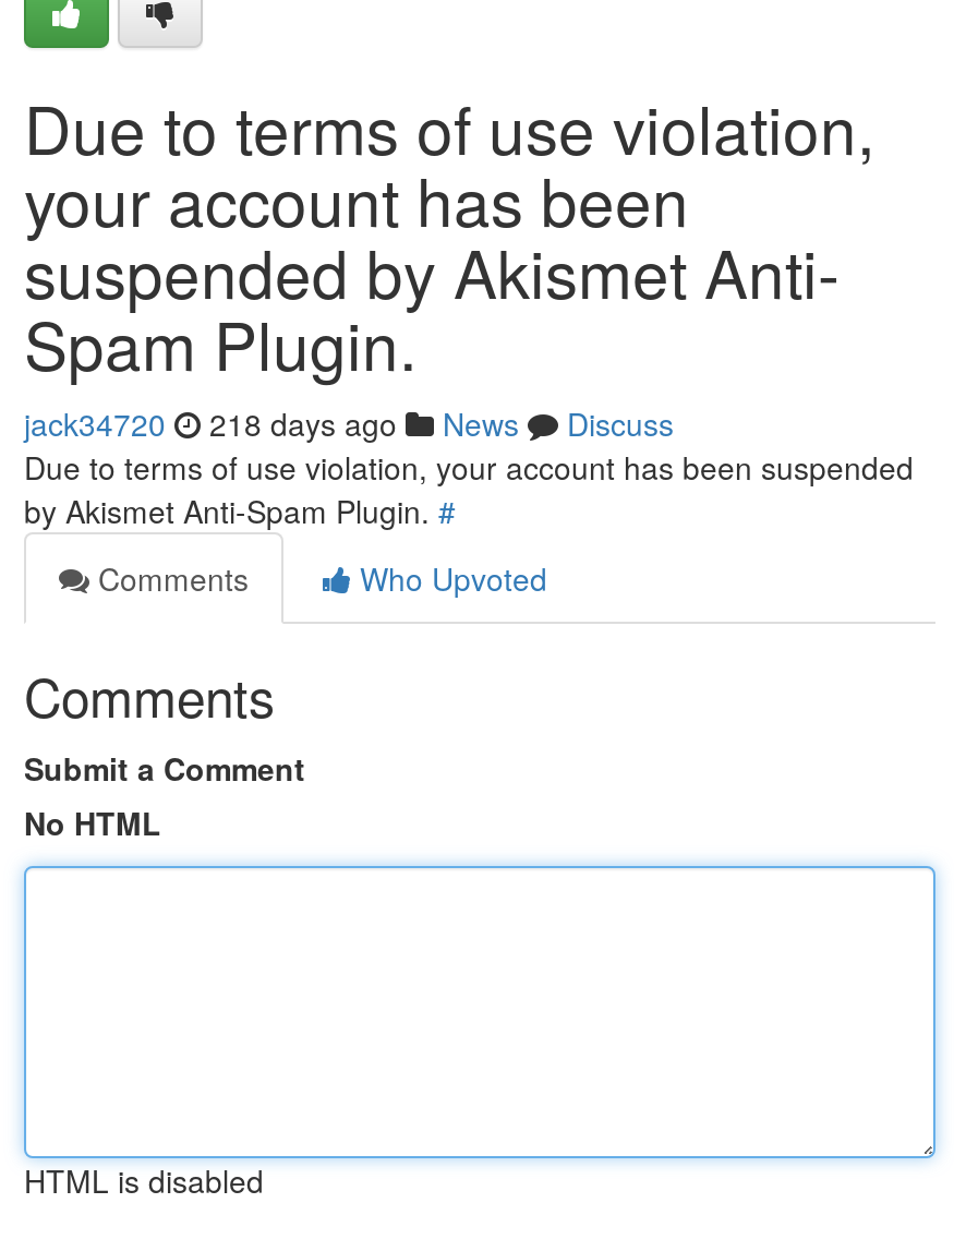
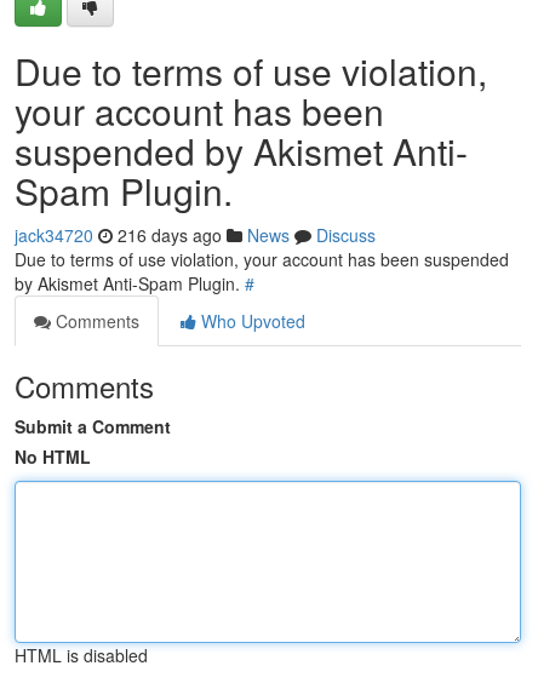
- jack34720 218 days ago News Discuss
+ jack34720 216 days ago News Discuss
